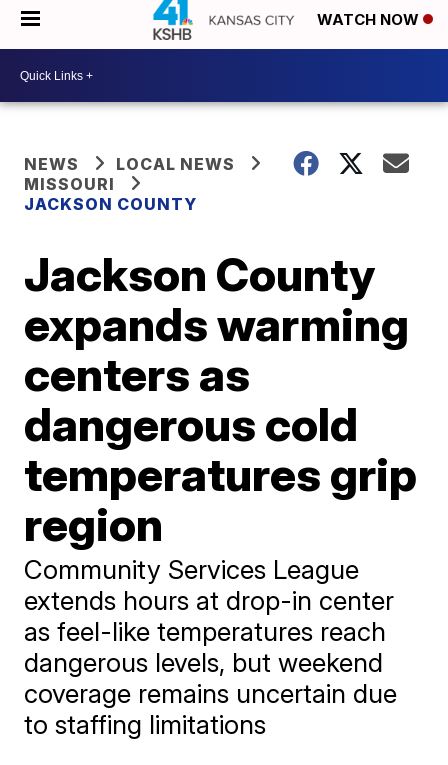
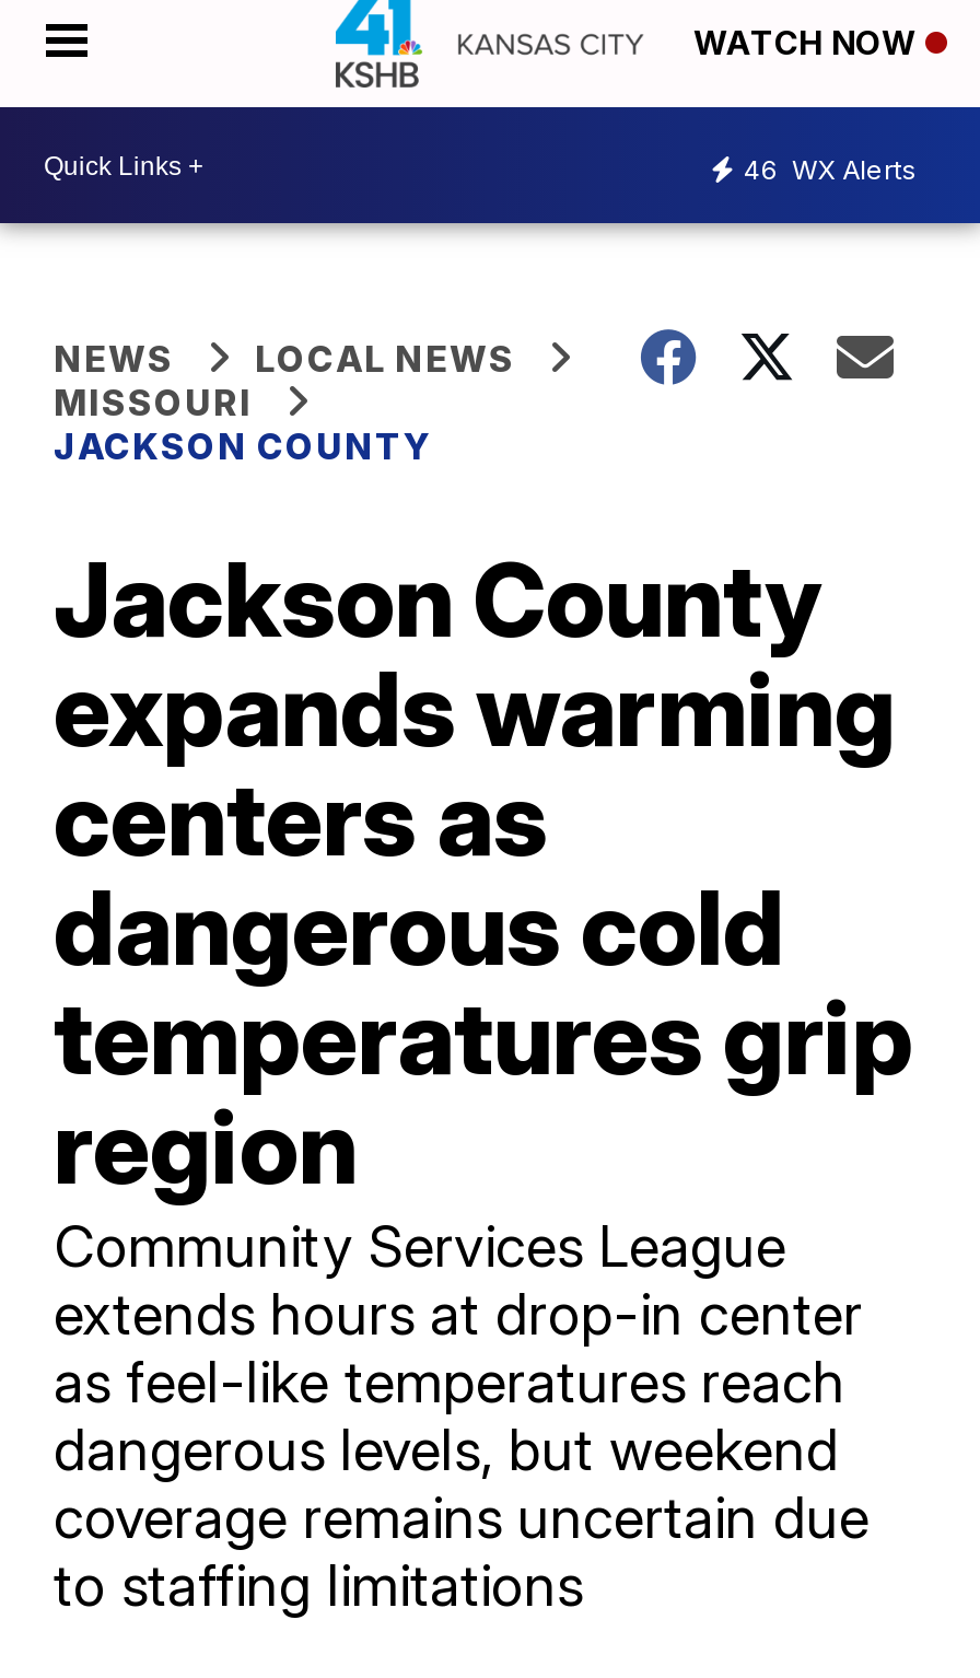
+ 46 WX Alerts
